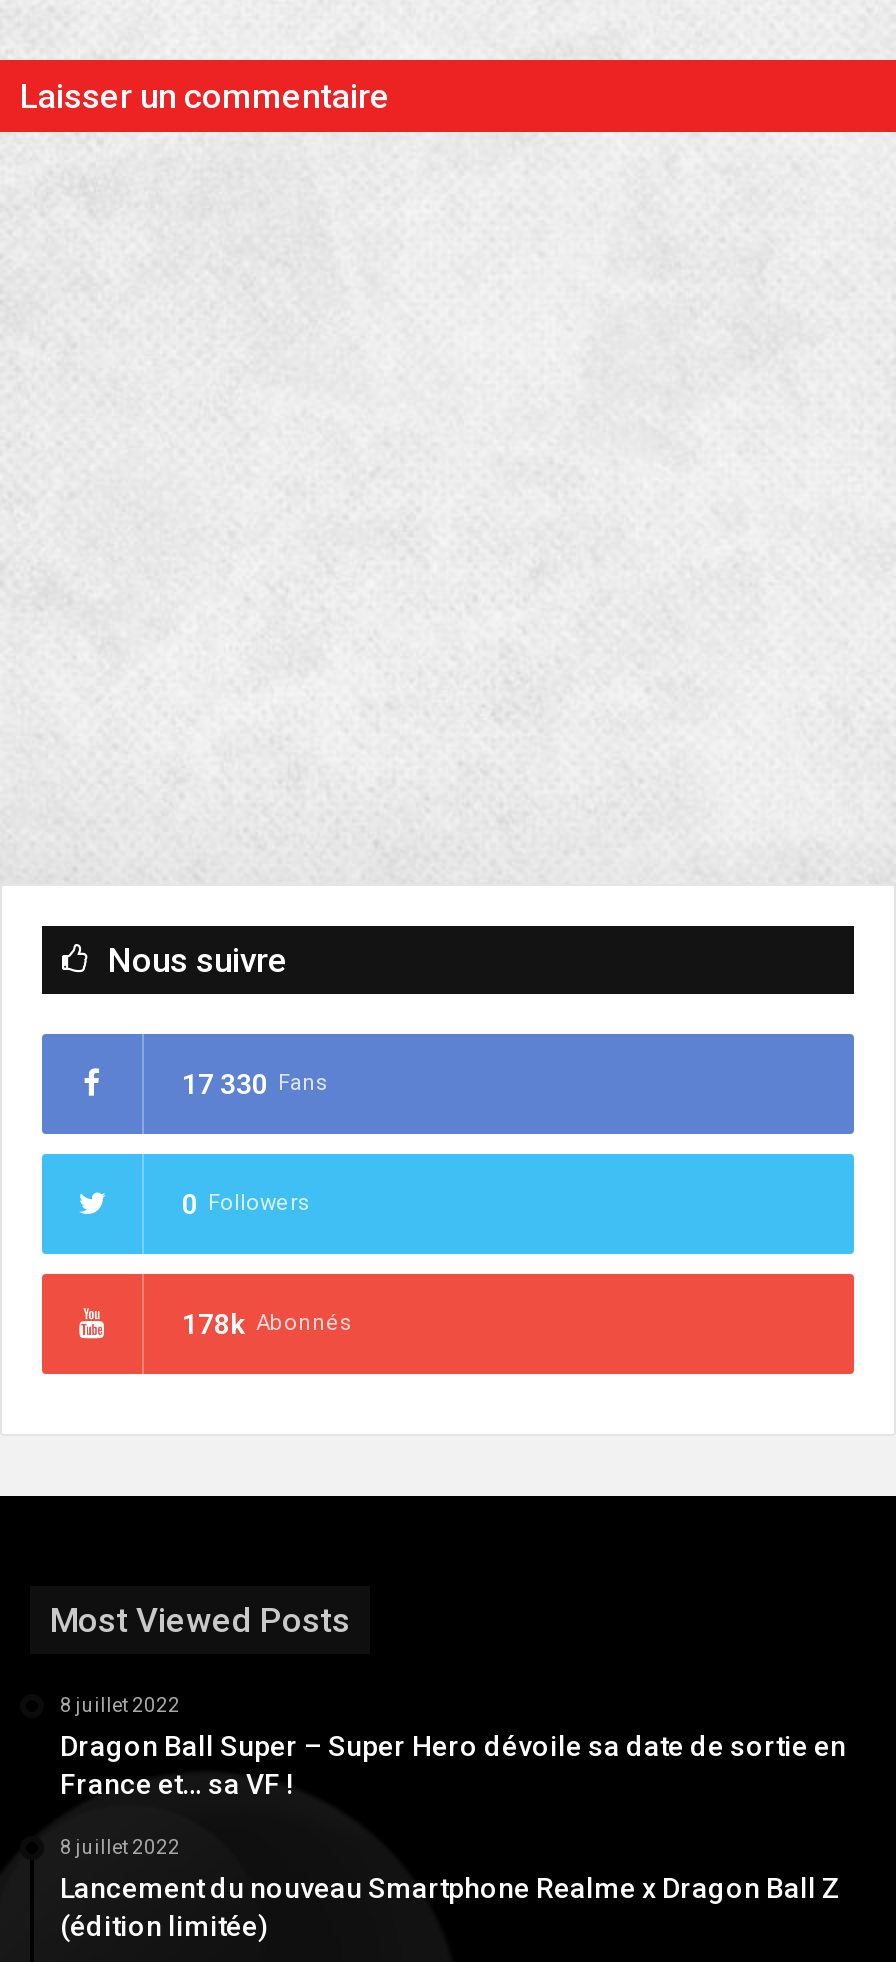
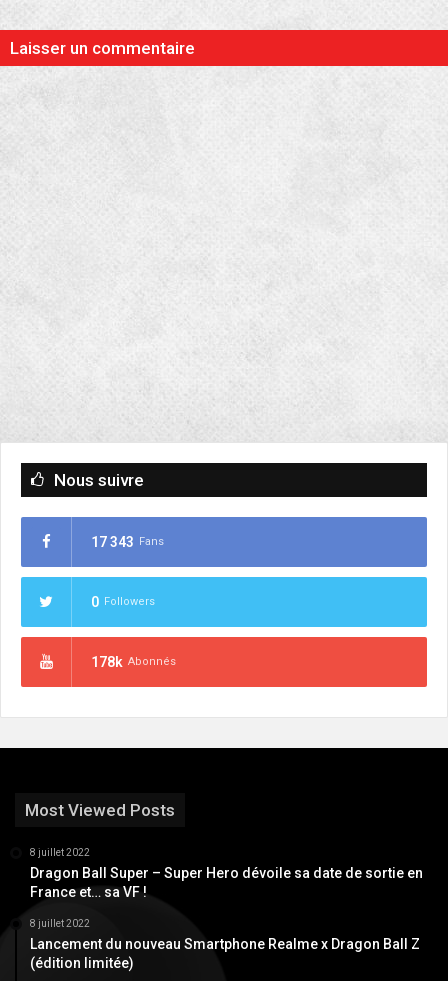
- 17 330 Fans
+ 17 343 Fans
